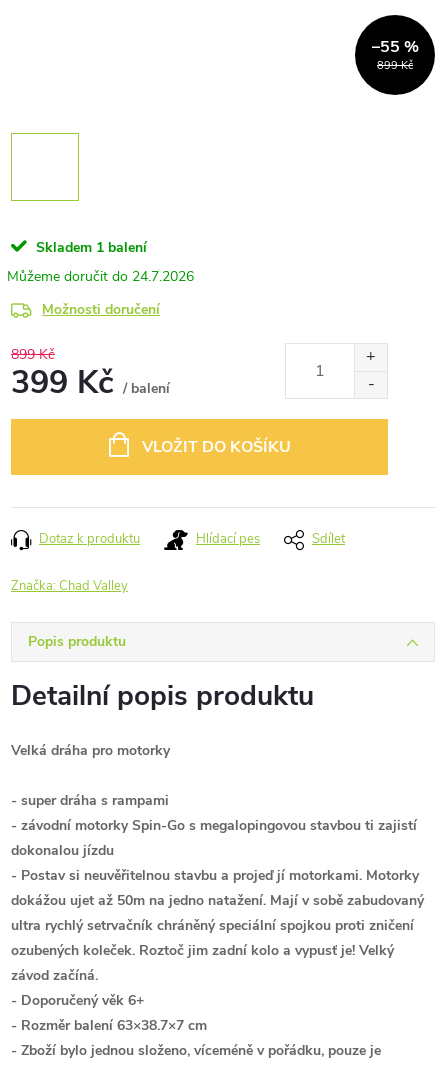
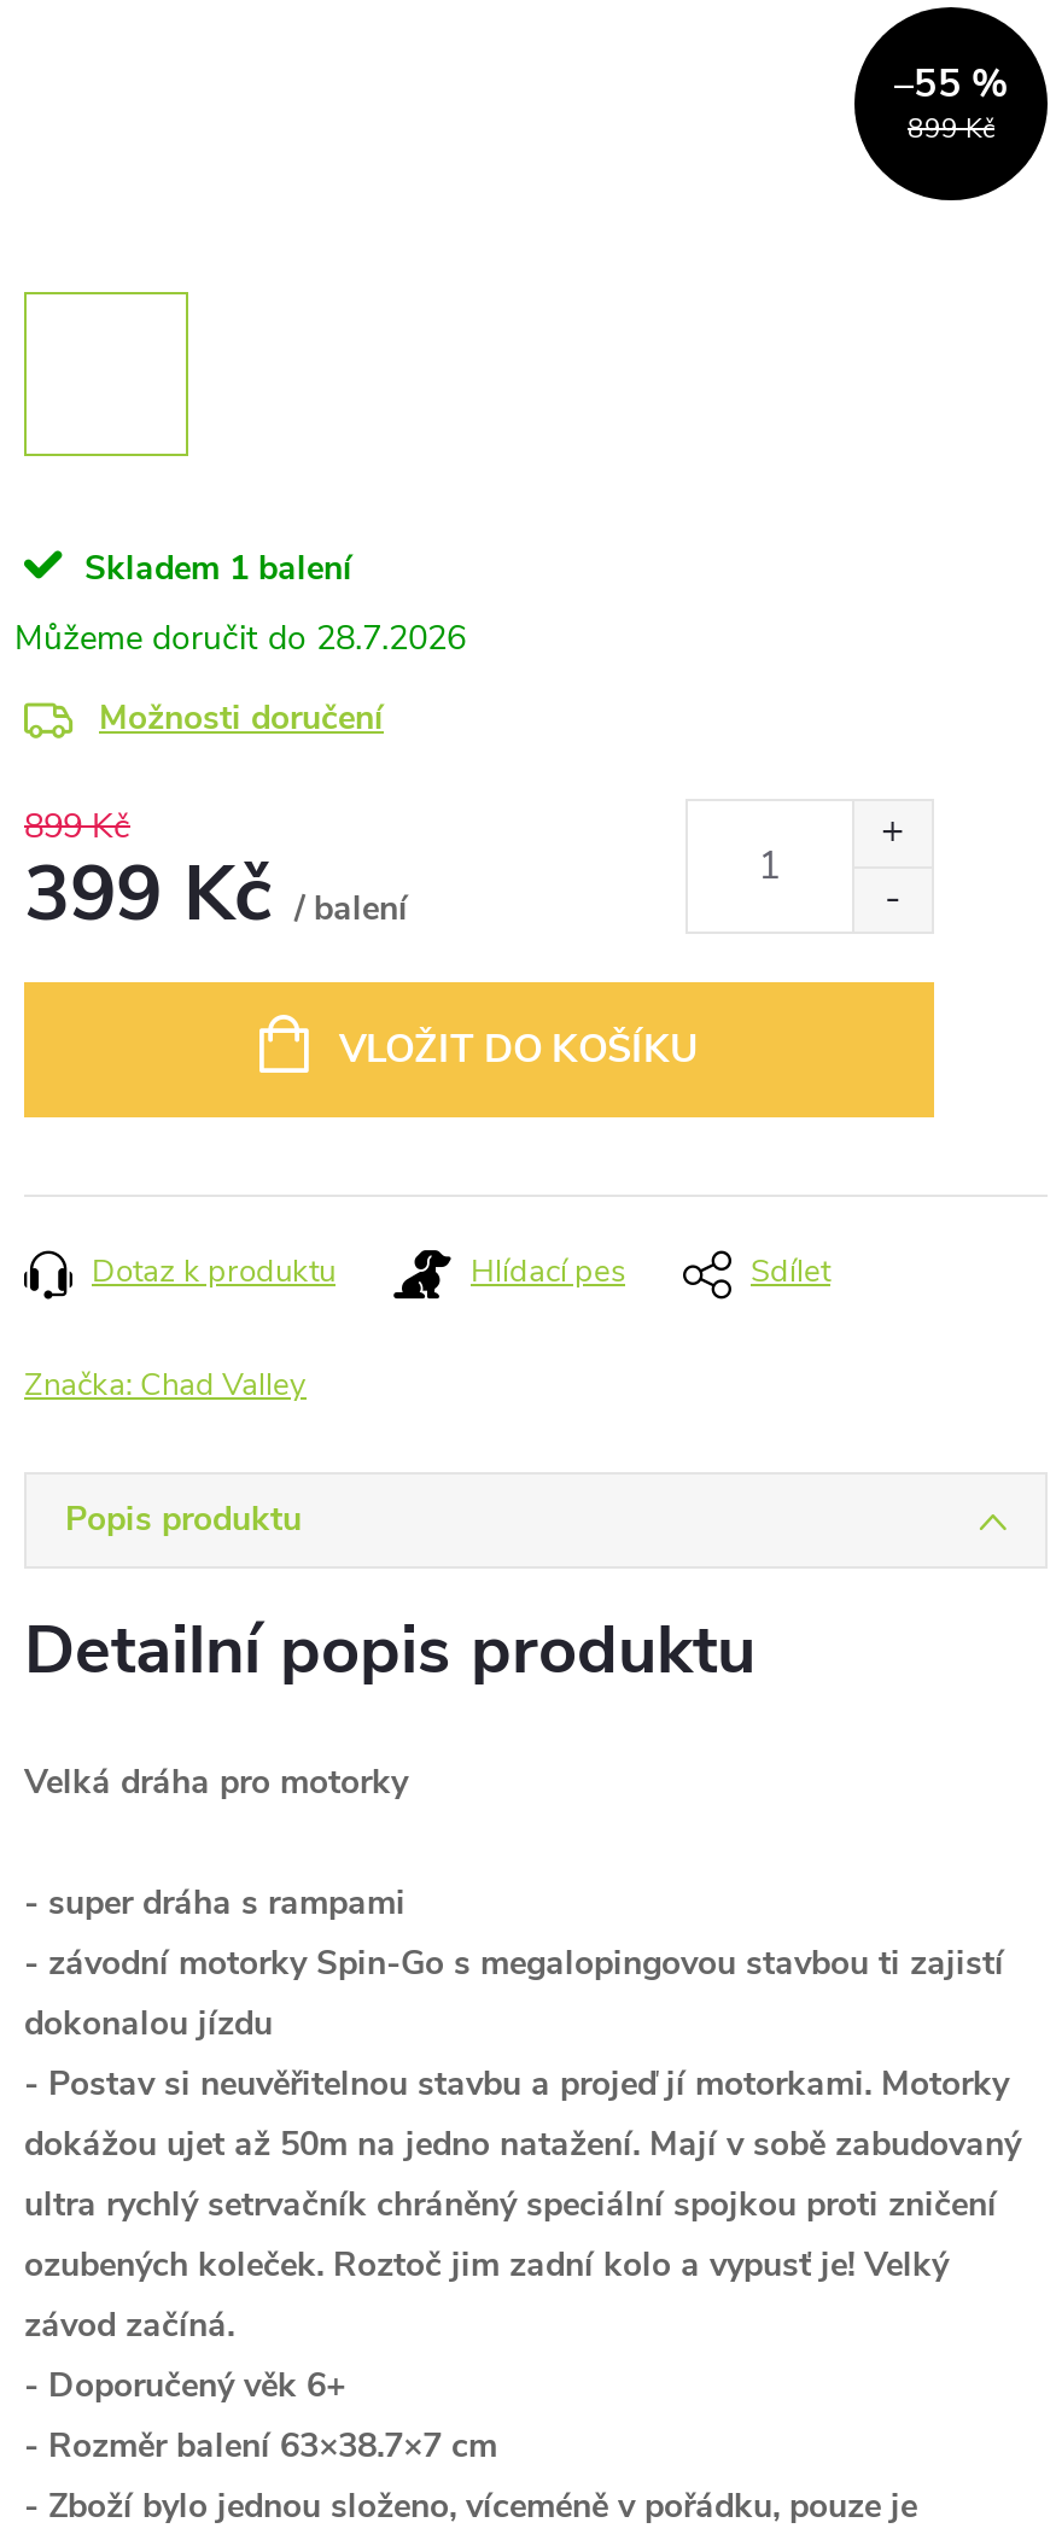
- 24.7.2026
+ 28.7.2026
